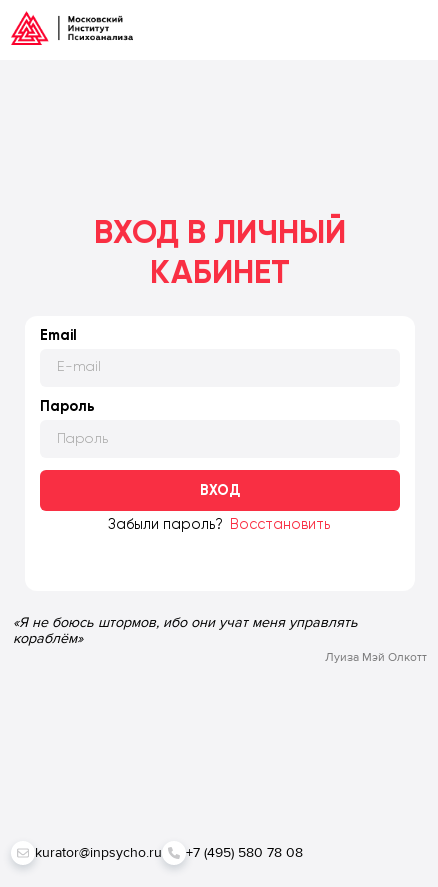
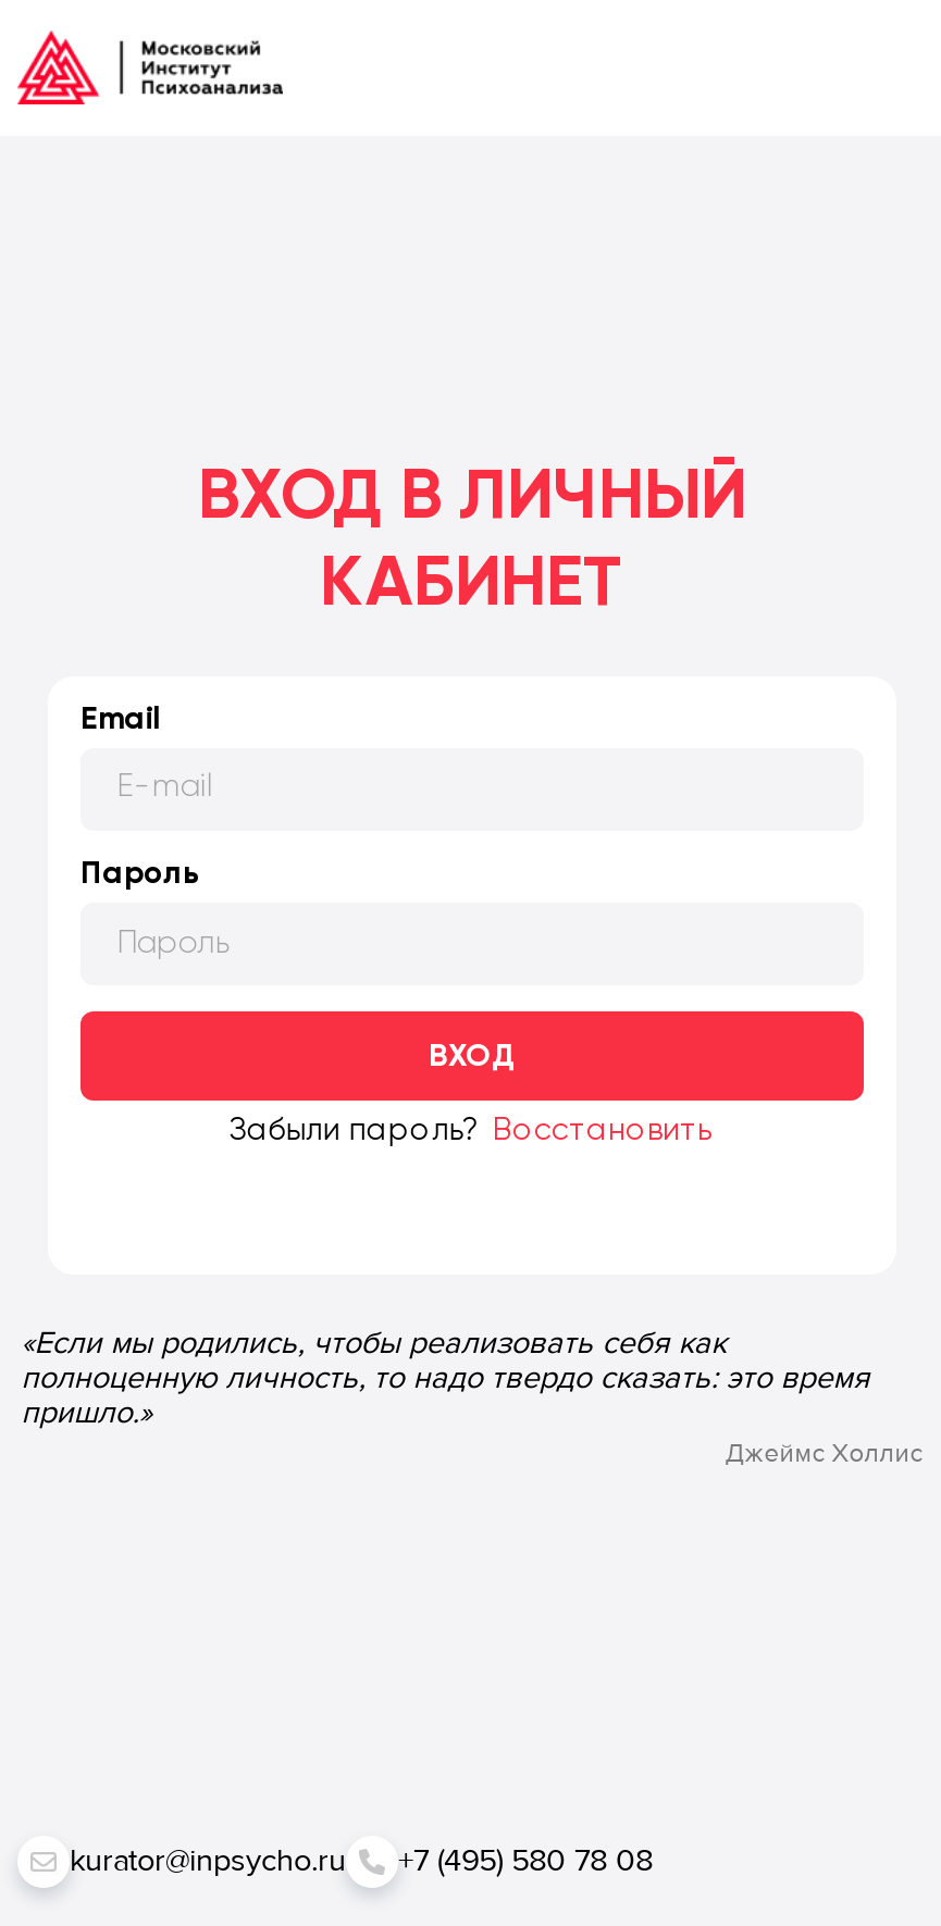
- «Я не боюсь штормов, ибо они учат меня управлять
- кораблём»
- Луиза Мэй Олкотт
+ «Если мы родились, чтобы реализовать себя как
+ полноценную личность, то надо твердо сказать: это время
+ пришло.»
+ Джеймс Холлис
